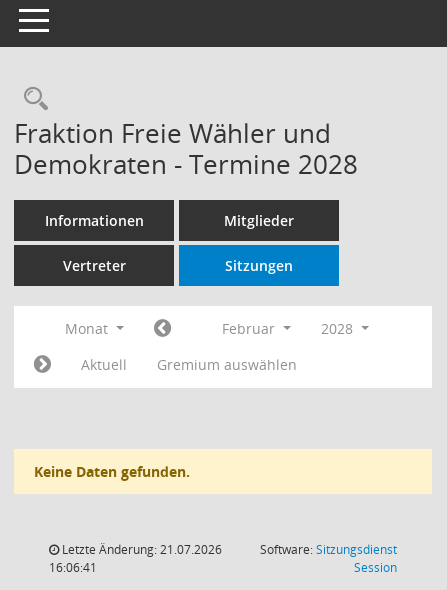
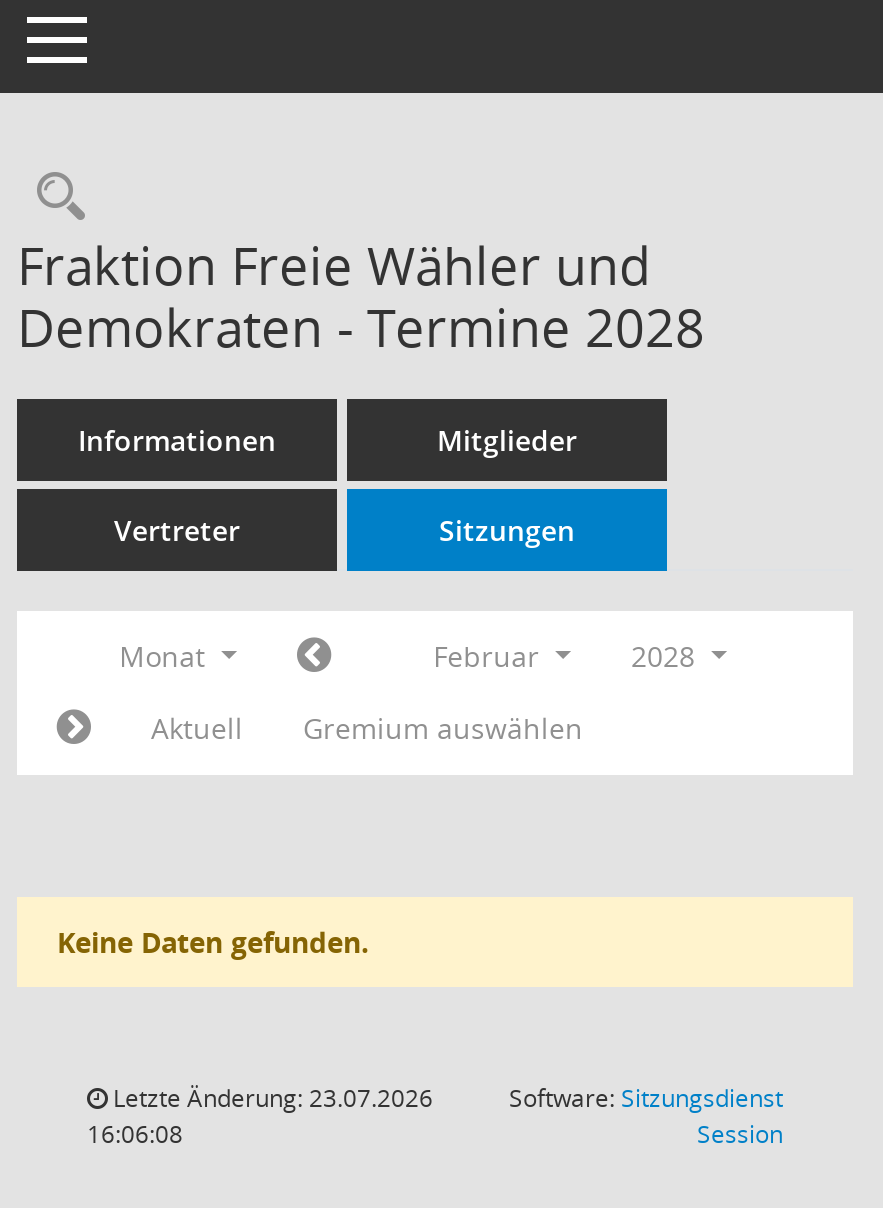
- Letzte Änderung: 21.07.2026
+ Letzte Änderung: 23.07.2026

- 16:06:41
+ 16:06:08
